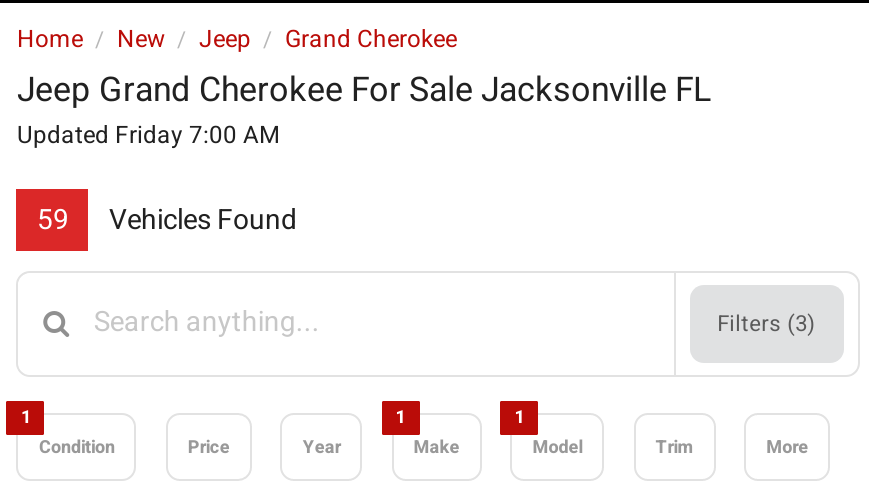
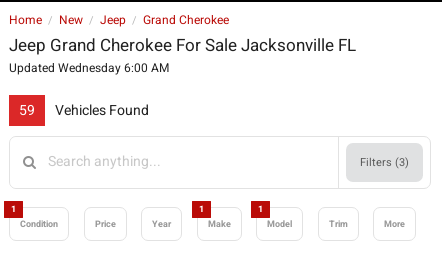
- Updated Friday 7:00 AM
+ Updated Wednesday 6:00 AM
